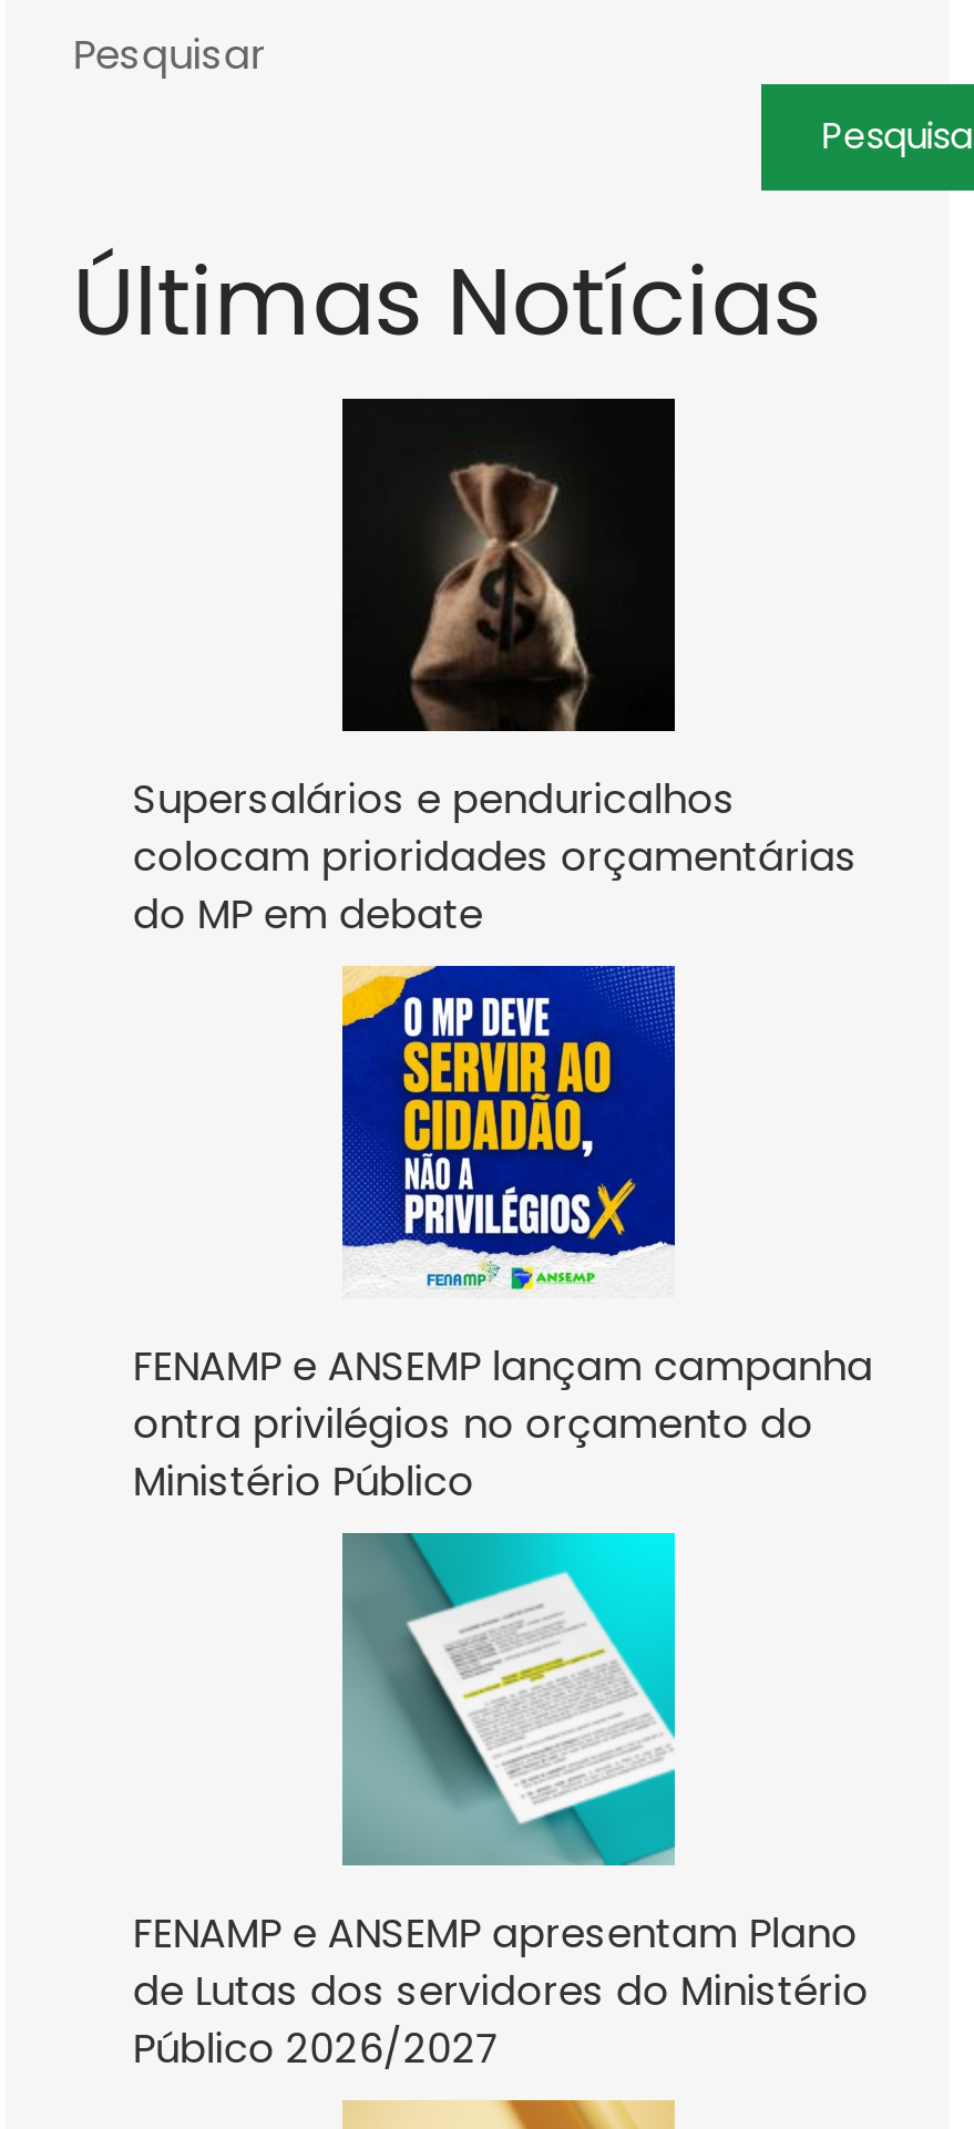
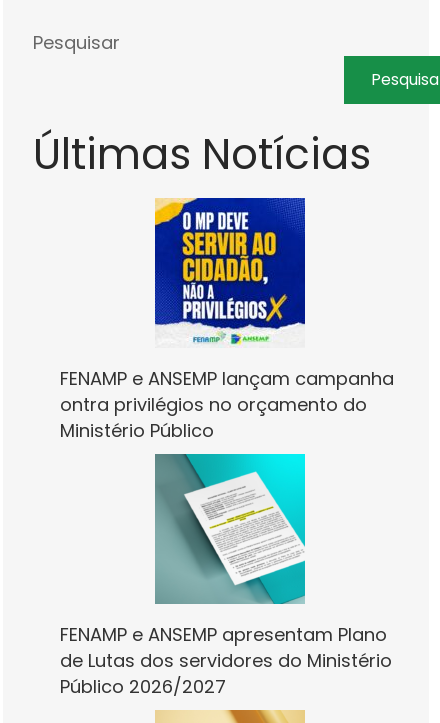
- [image]
- Supersalários e penduricalhos
- colocam prioridades orçamentárias
- do MP em debate
